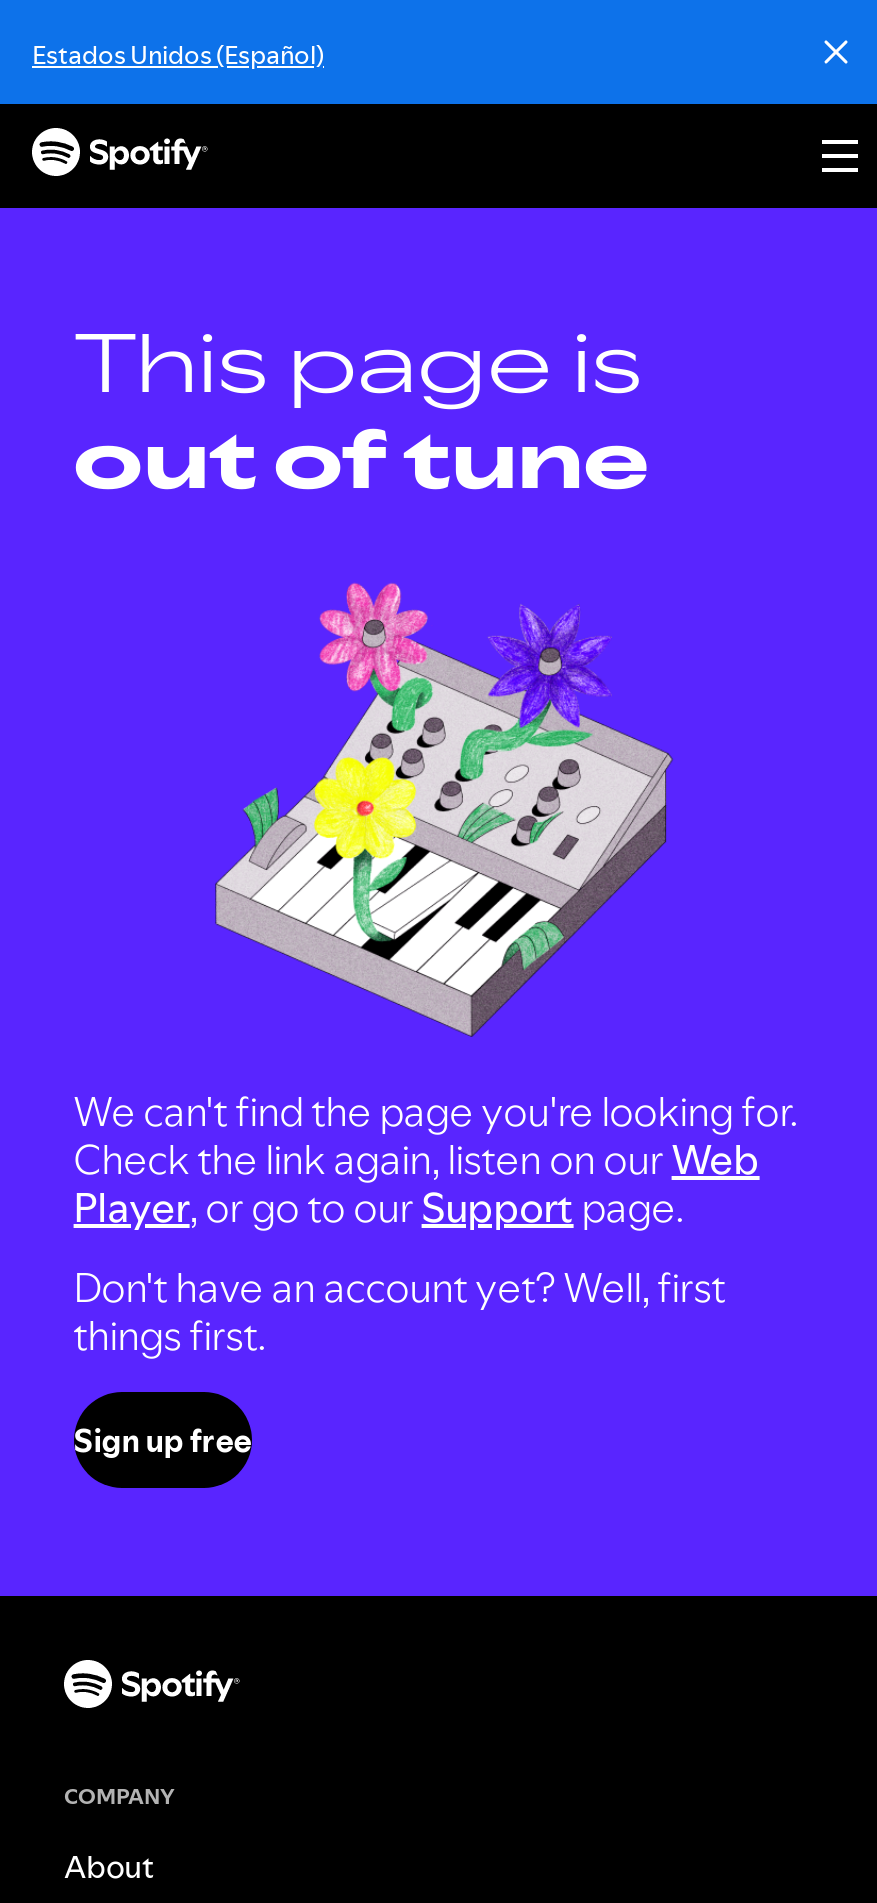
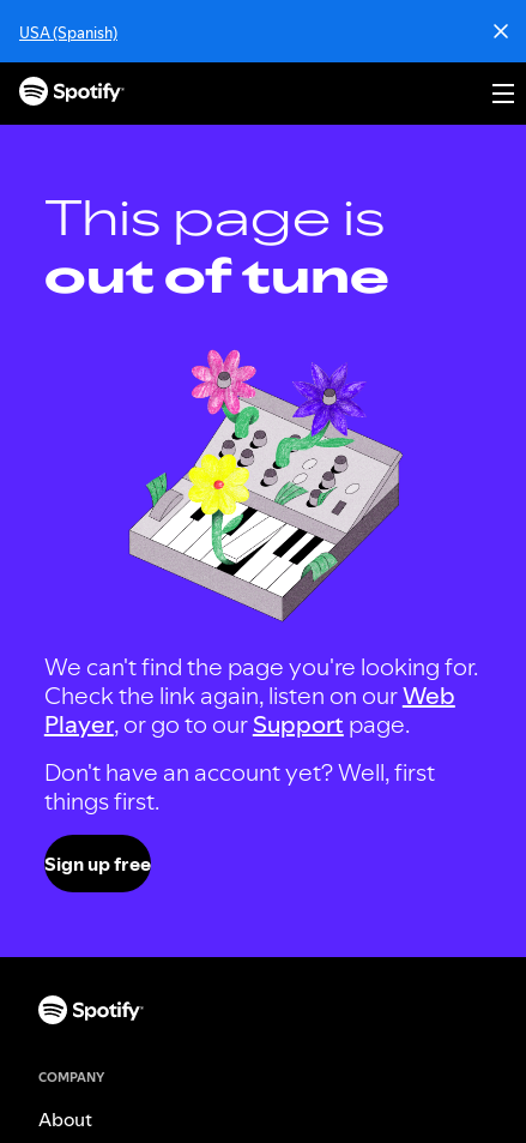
- Estados Unidos (Español)
+ USA (Spanish)
